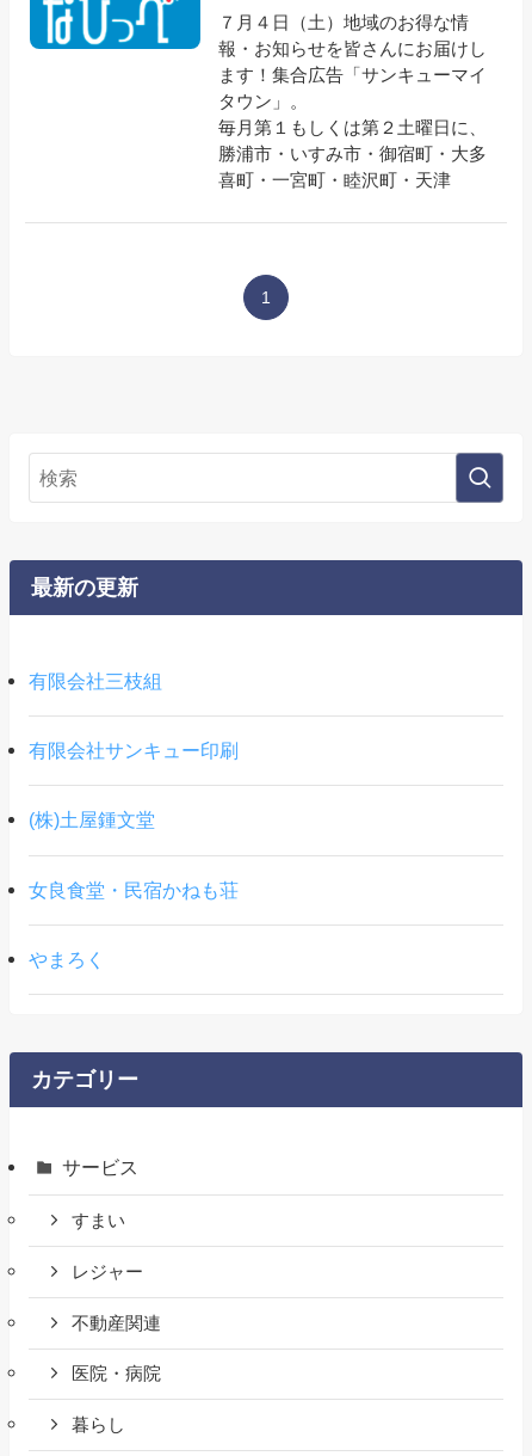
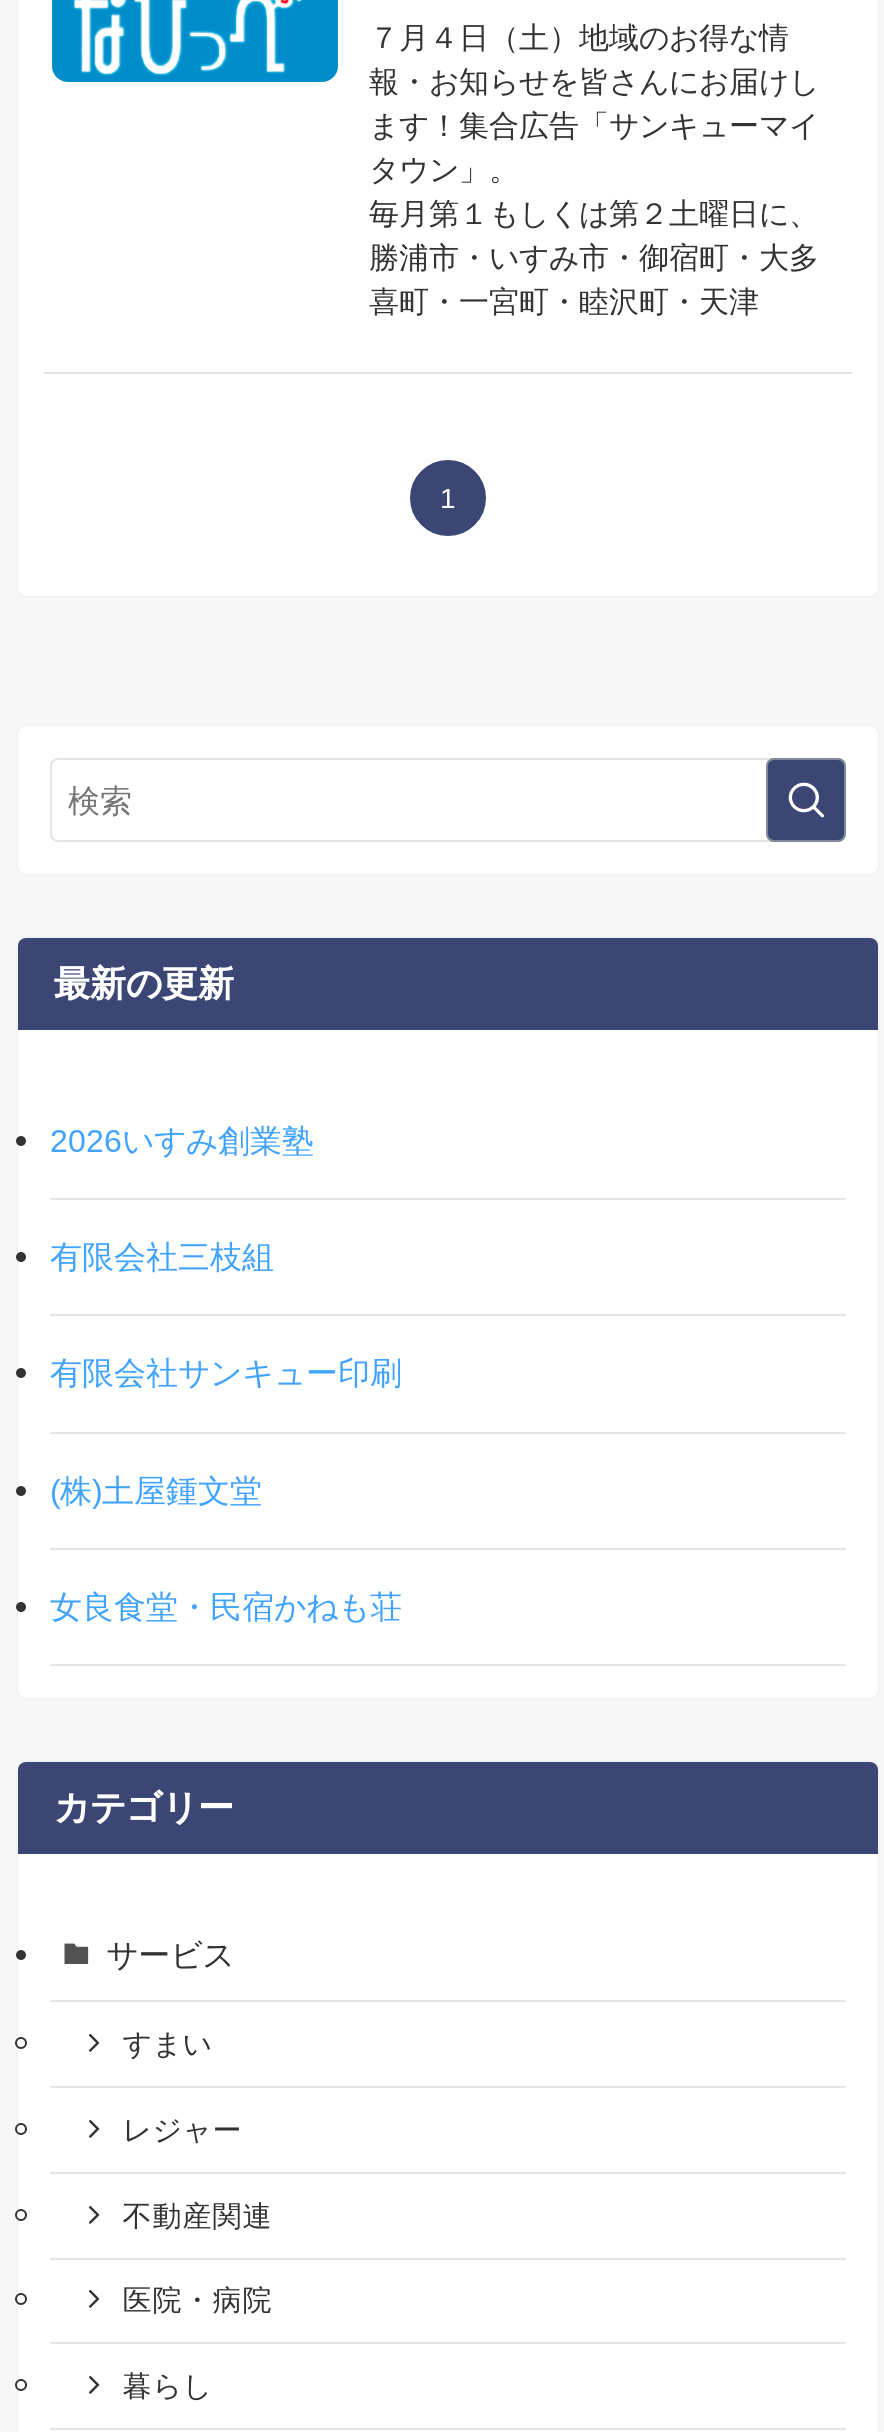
+ 2026いすみ創業塾

moved down: 有限会社三枝組 | 有限会社サンキュー印刷 | (株)土屋鍾文堂 | 女良食堂・民宿かねも荘

- やまろく
